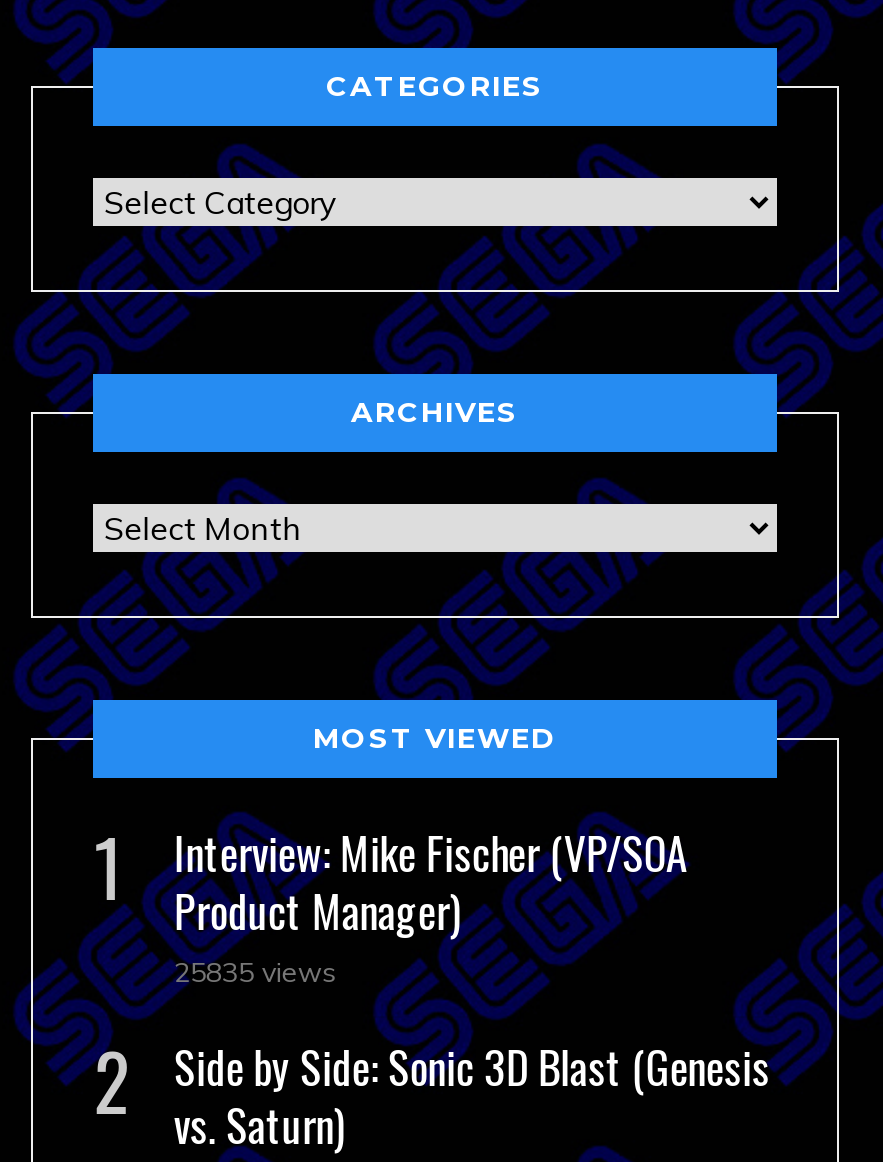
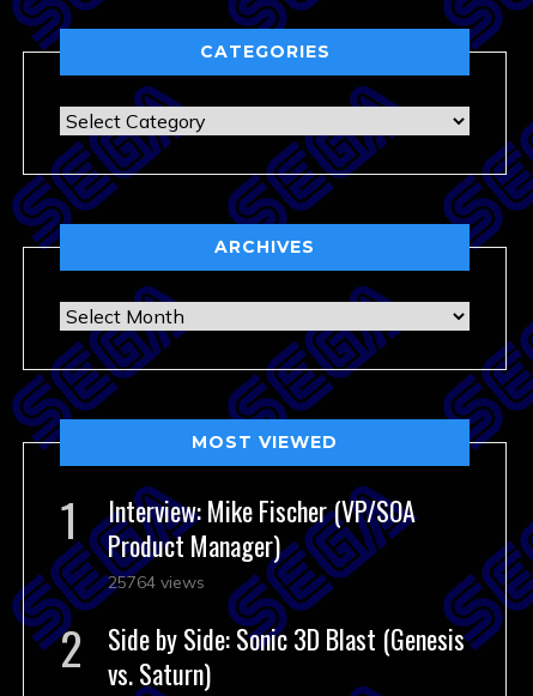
- 25835 views
+ 25764 views
